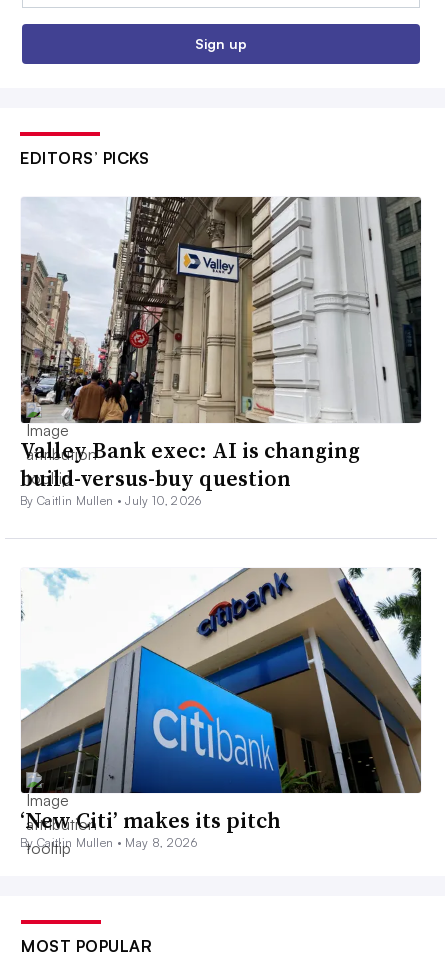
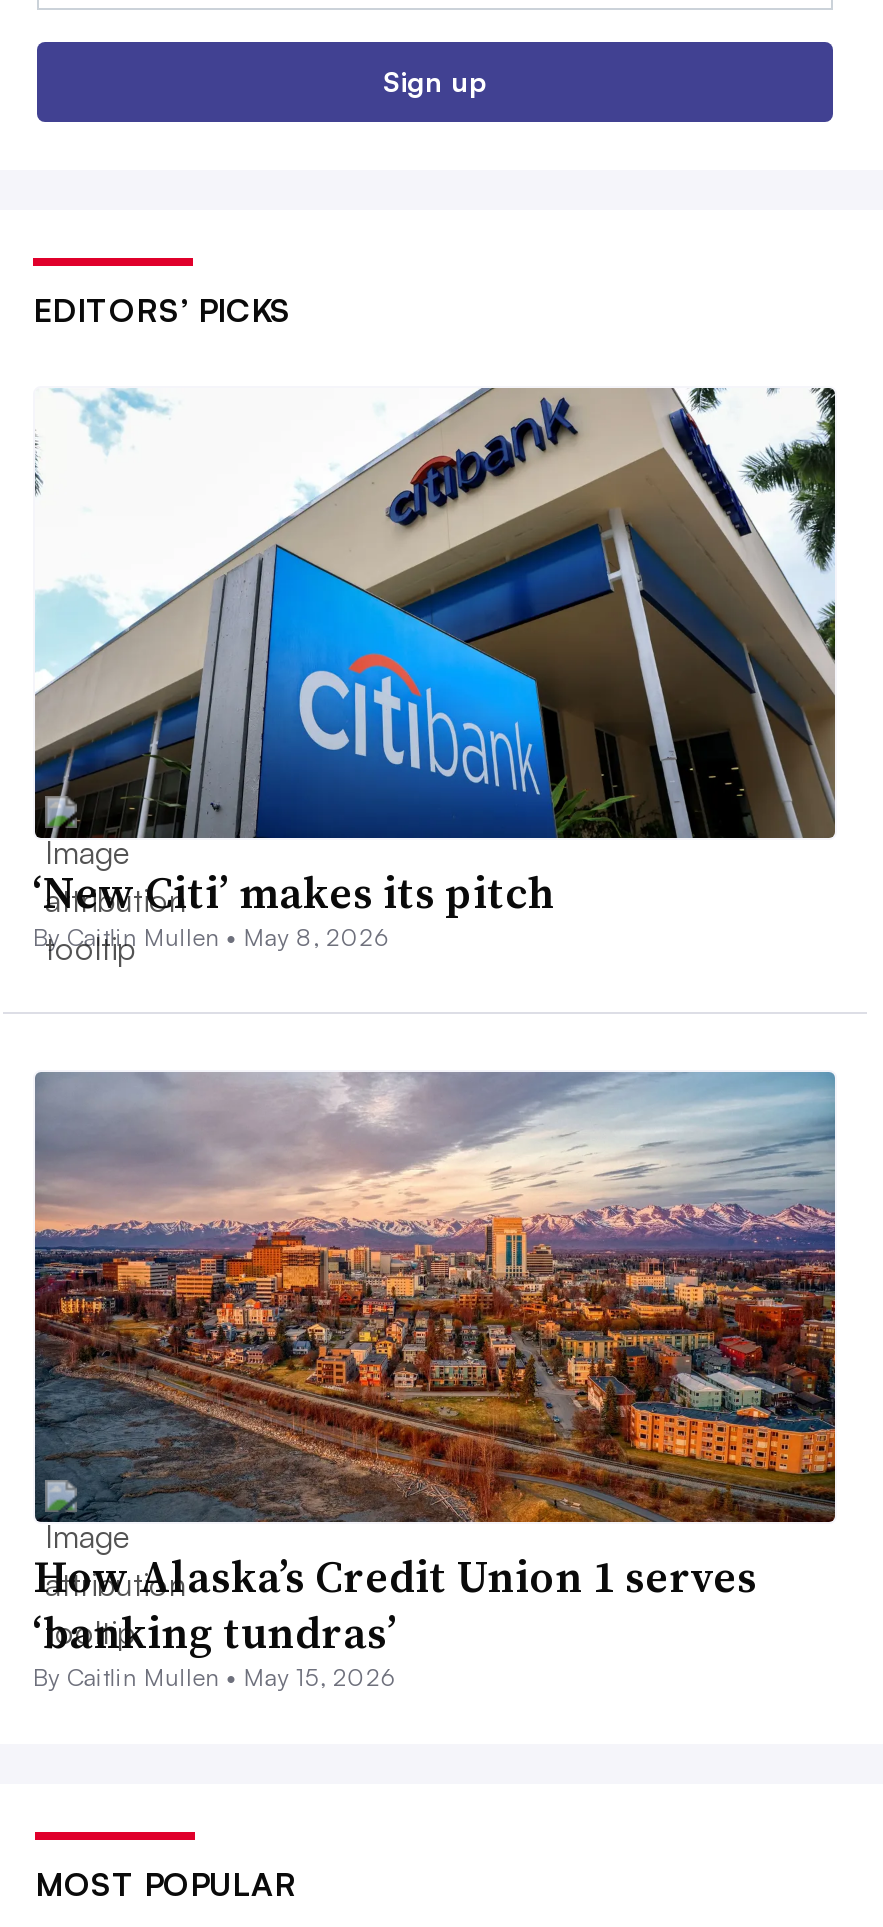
- [image]
- Valley Bank exec: AI is changing
- build-versus-buy question
- By Caitlin Mullen • July 10, 2026

moved up: [image] | ‘New Citi’ makes its pitch | By Caitlin Mullen • May 8, 2026

+ [image]
+ How Alaska’s Credit Union 1 serves
+ ‘banking tundras’
+ By Caitlin Mullen • May 15, 2026
